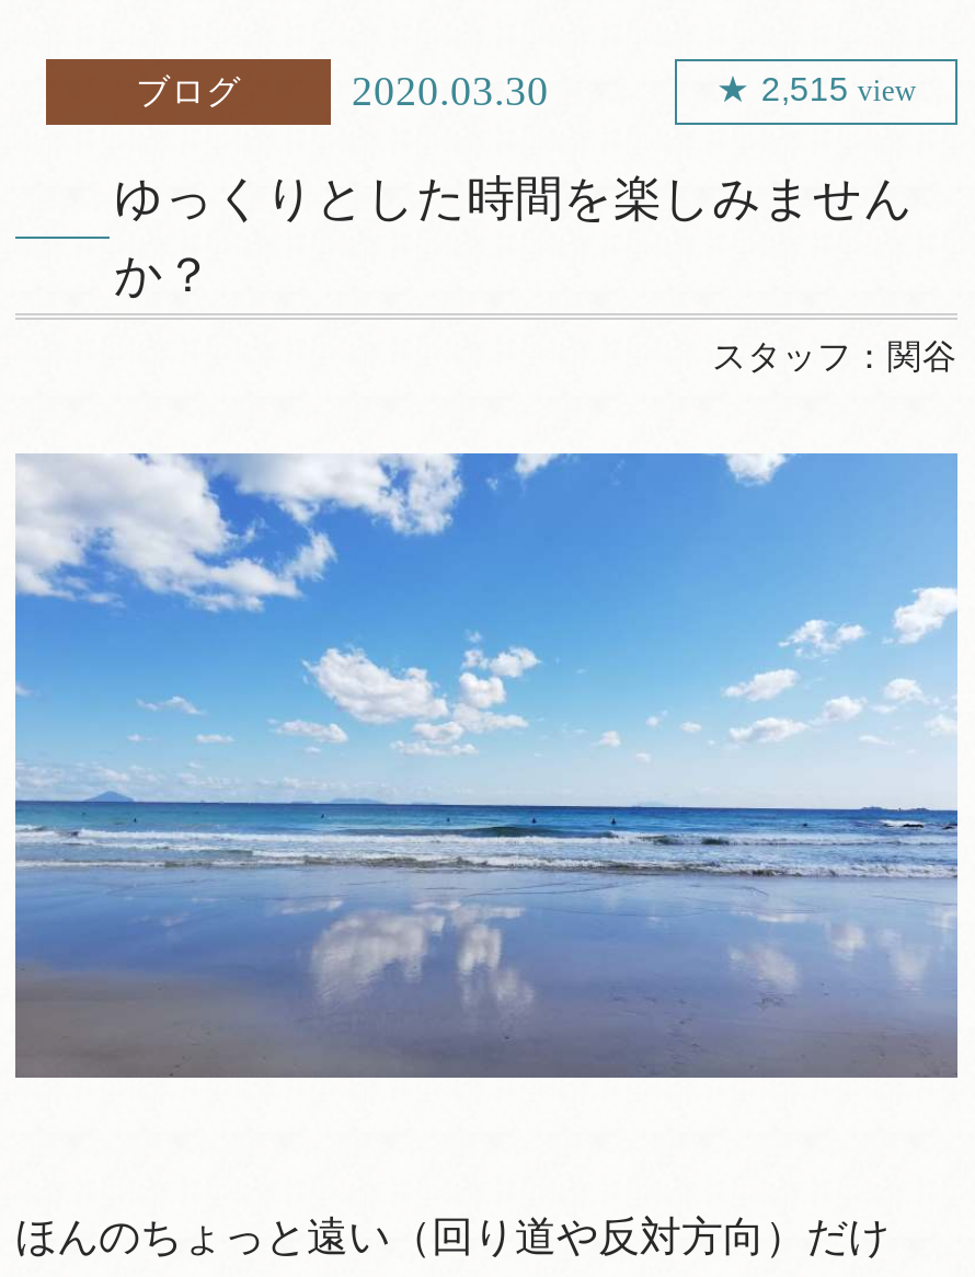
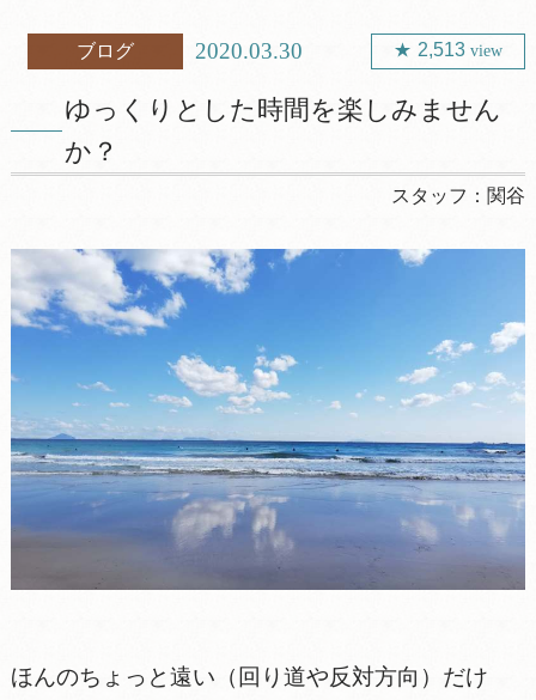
- 2,515 view
+ 2,513 view
